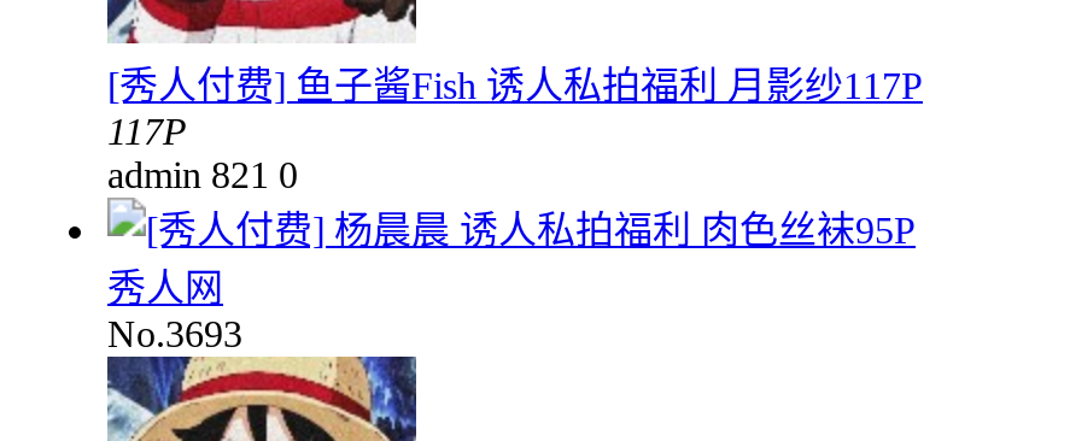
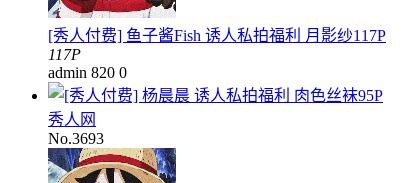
- admin 821 0
+ admin 820 0
